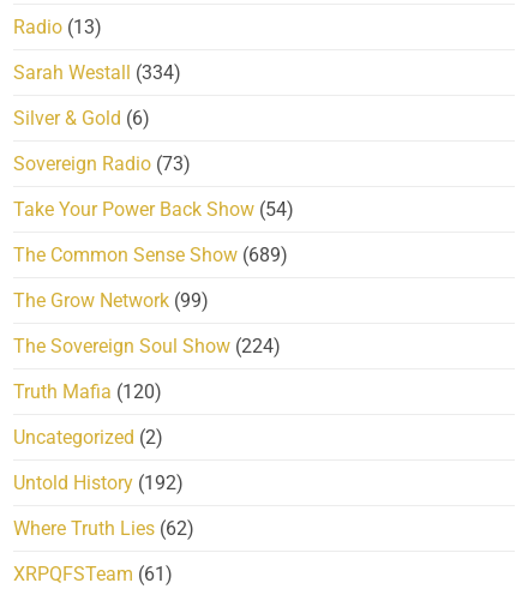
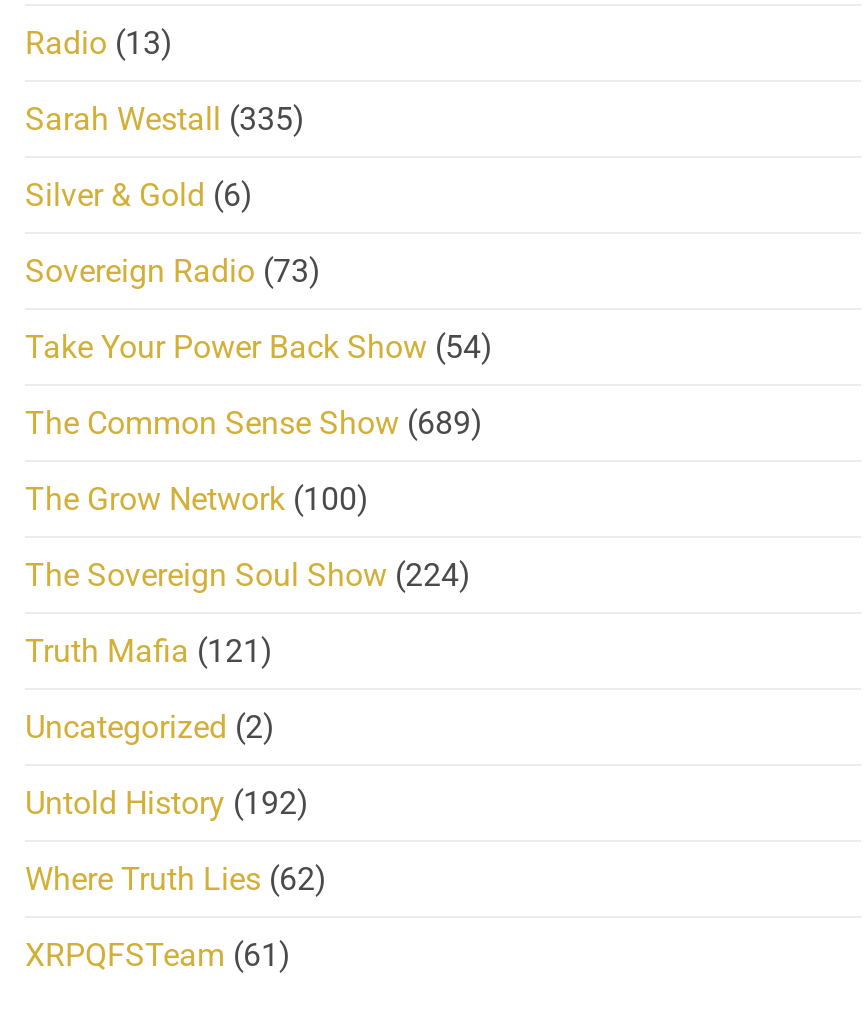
- Sarah Westall (334)
+ Sarah Westall (335)

- The Grow Network (99)
+ The Grow Network (100)

- Truth Mafia (120)
+ Truth Mafia (121)
